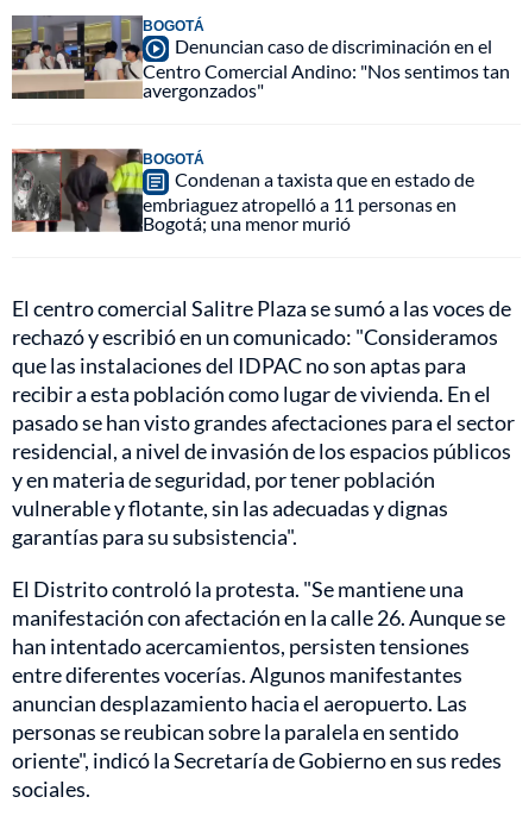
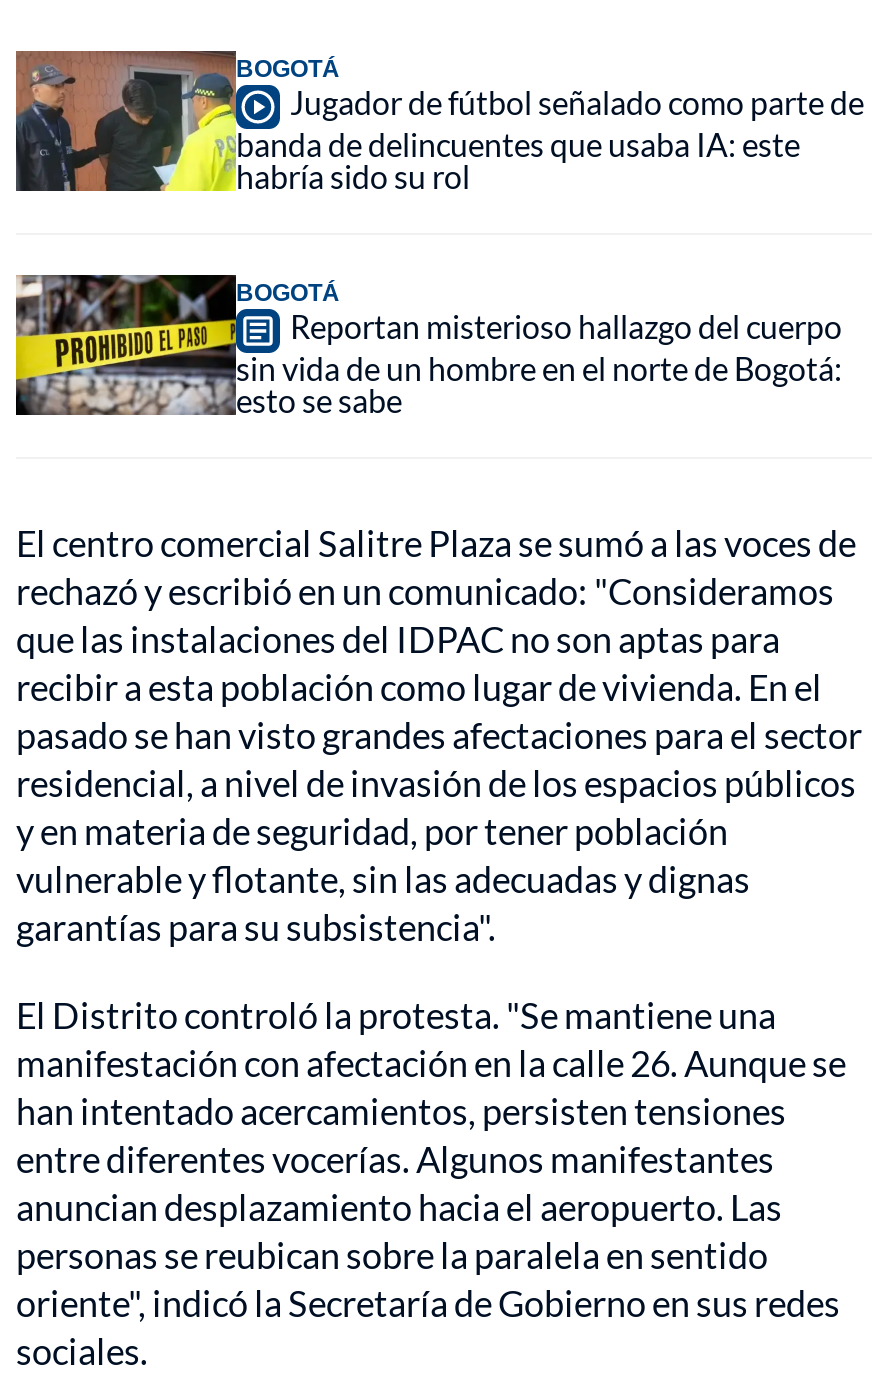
- [image]
- Denuncian caso de discriminación en el
- Centro Comercial Andino: "Nos sentimos tan
- avergonzados"
+ [image]
+ Jugador de fútbol señalado como parte de
+ banda de delincuentes que usaba IA: este
+ habría sido su rol

- [image]
- Condenan a taxista que en estado de
- embriaguez atropelló a 11 personas en
- Bogotá; una menor murió
+ [image]
+ Reportan misterioso hallazgo del cuerpo
+ sin vida de un hombre en el norte de Bogotá:
+ esto se sabe
